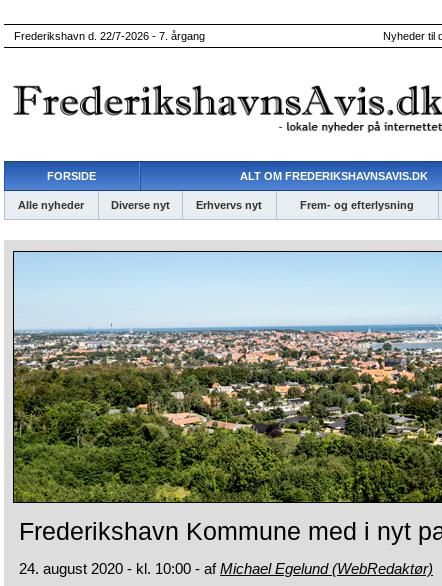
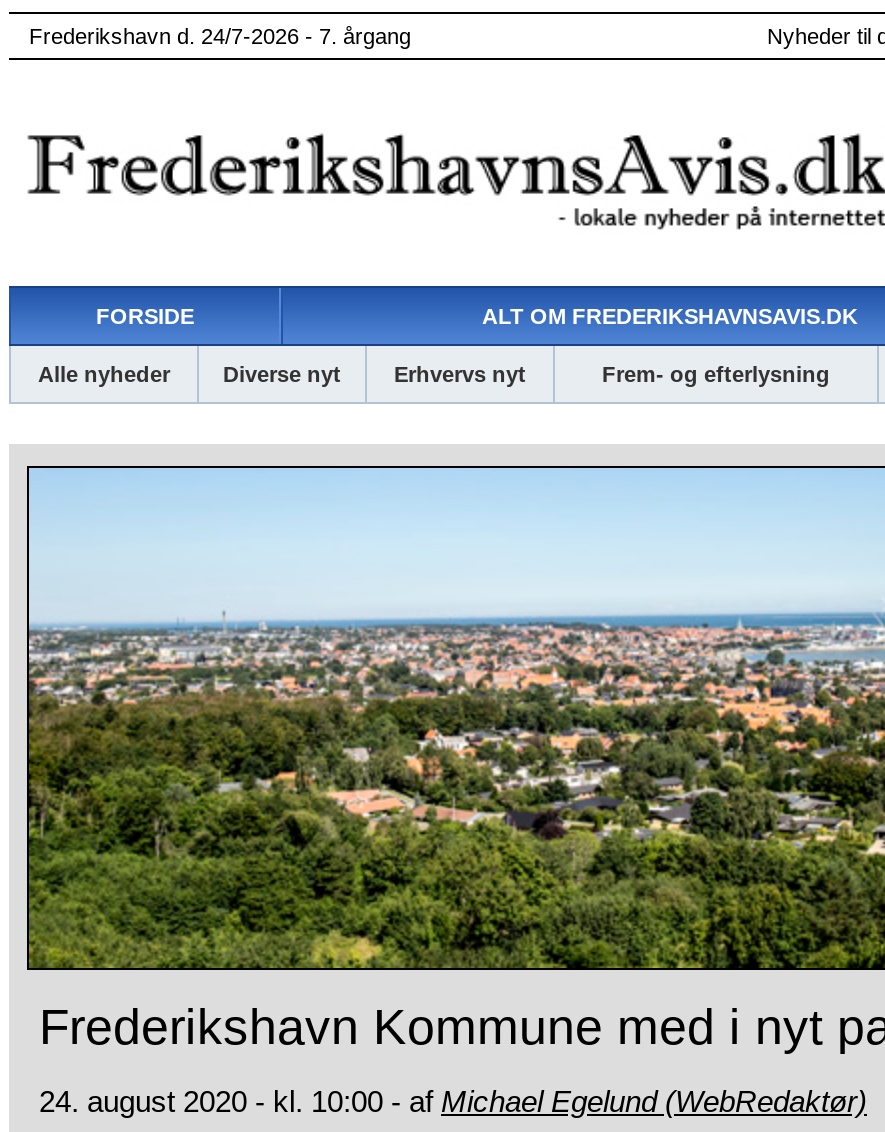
- Frederikshavn d. 22/7-2026 - 7. årgang
+ Frederikshavn d. 24/7-2026 - 7. årgang
